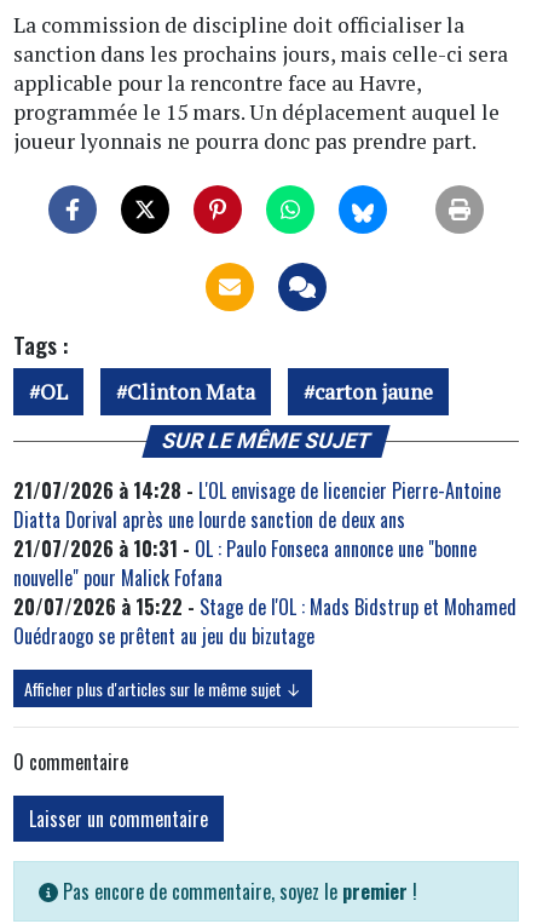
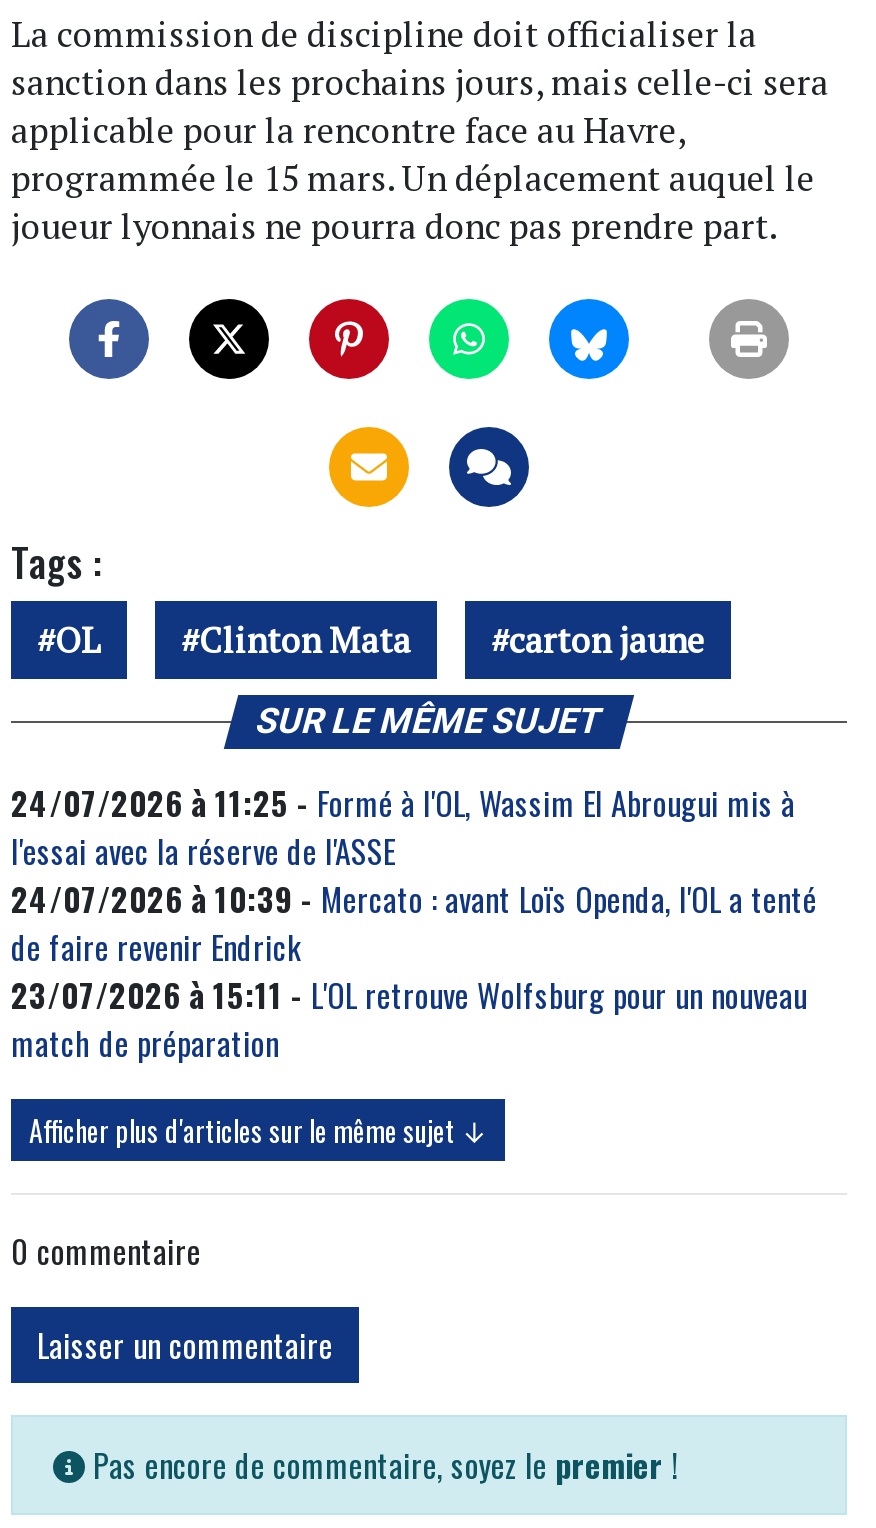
- 21/07/2026 à 14:28 - L'OL envisage de licencier Pierre-Antoine
- Diatta Dorival après une lourde sanction de deux ans
- 21/07/2026 à 10:31 - OL : Paulo Fonseca annonce une "bonne
- nouvelle" pour Malick Fofana
- 20/07/2026 à 15:22 - Stage de l'OL : Mads Bidstrup et Mohamed
- Ouédraogo se prêtent au jeu du bizutage
+ 24/07/2026 à 11:25 - Formé à l'OL, Wassim El Abrougui mis à
+ l'essai avec la réserve de l'ASSE
+ 24/07/2026 à 10:39 - Mercato : avant Loïs Openda, l'OL a tenté
+ de faire revenir Endrick
+ 23/07/2026 à 15:11 - L'OL retrouve Wolfsburg pour un nouveau
+ match de préparation
